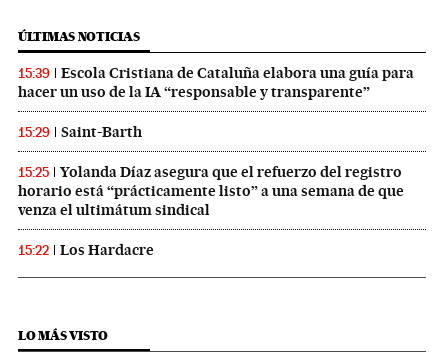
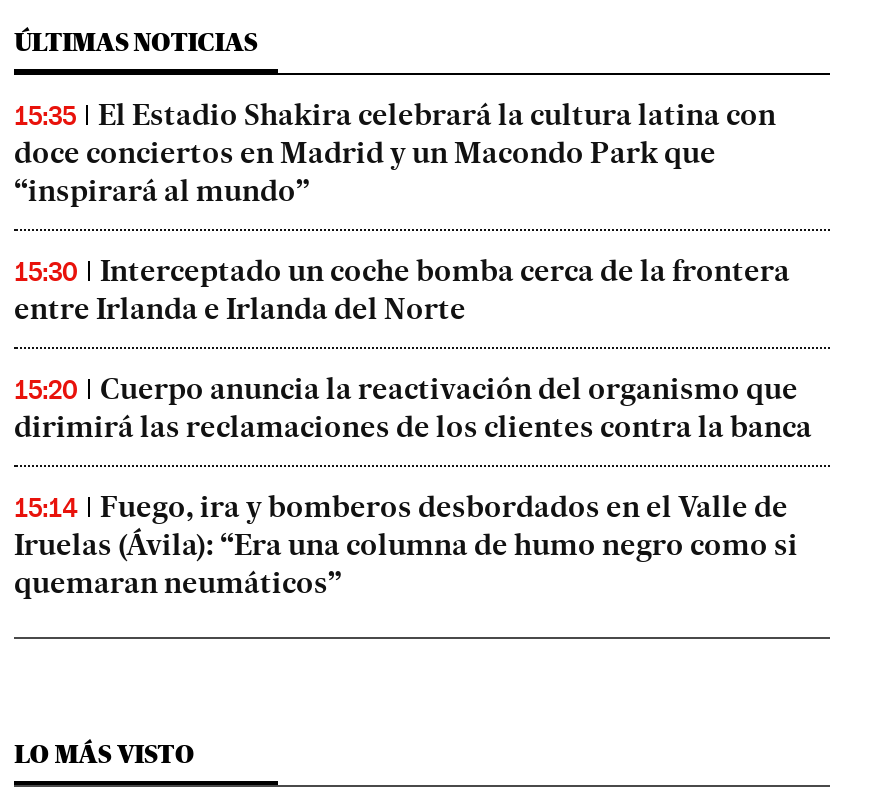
- 15:39
- Escola Cristiana de Cataluña elabora una guía para
- hacer un uso de la IA “responsable y transparente”
+ 15:35
+ El Estadio Shakira celebrará la cultura latina con
+ doce conciertos en Madrid y un Macondo Park que
+ “inspirará al mundo”

- 15:29
- Saint-Barth
+ 15:30
+ Interceptado un coche bomba cerca de la frontera
+ entre Irlanda e Irlanda del Norte

- 15:25
- Yolanda Díaz asegura que el refuerzo del registro
- horario está “prácticamente listo” a una semana de que
- venza el ultimátum sindical
+ 15:20
+ Cuerpo anuncia la reactivación del organismo que
+ dirimirá las reclamaciones de los clientes contra la banca

- 15:22
- Los Hardacre
+ 15:14
+ Fuego, ira y bomberos desbordados en el Valle de
+ Iruelas (Ávila): “Era una columna de humo negro como si
+ quemaran neumáticos”
